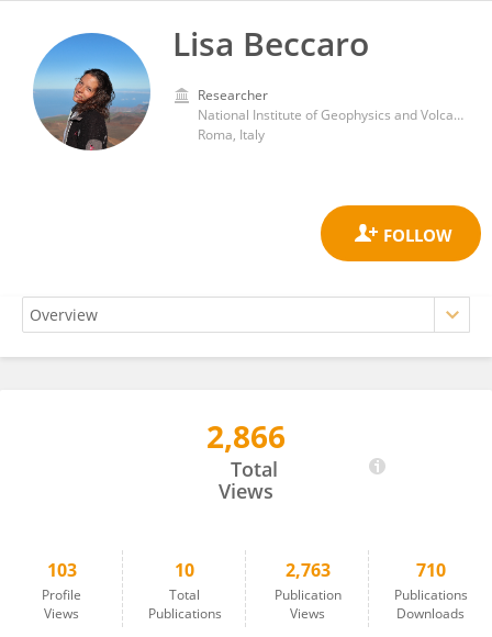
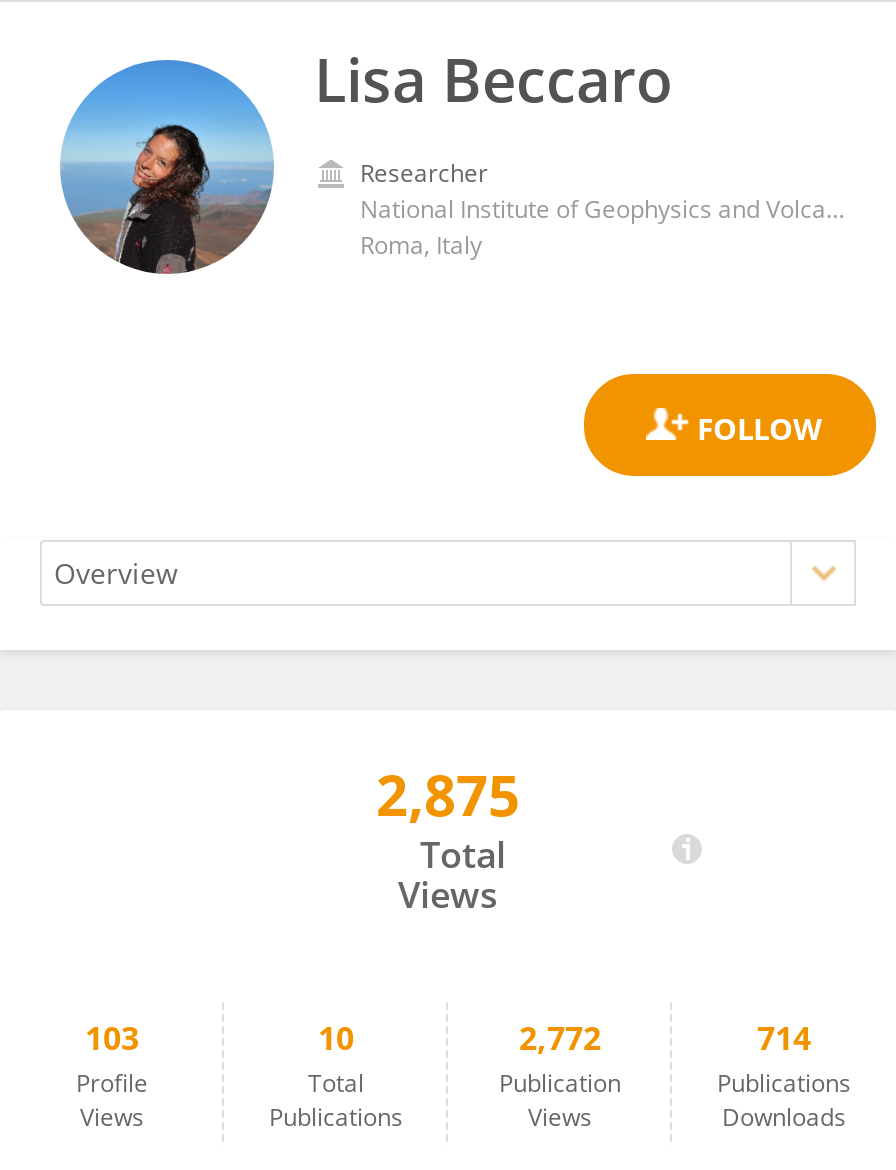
- 2,866
+ 2,875

- 2,763
+ 2,772

- 710
+ 714
